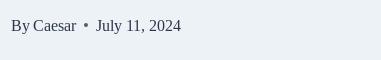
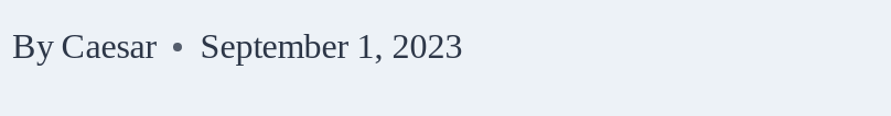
- By Caesar July 11, 2024
+ By Caesar September 1, 2023
